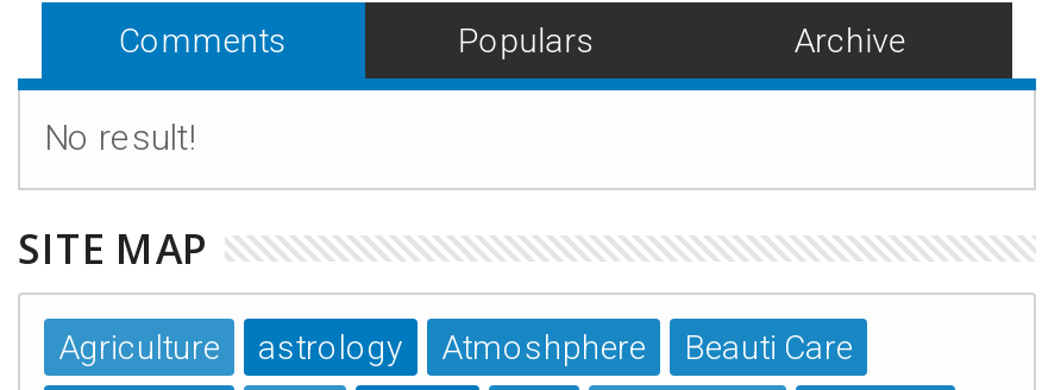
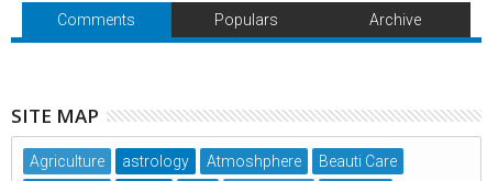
- No result!
